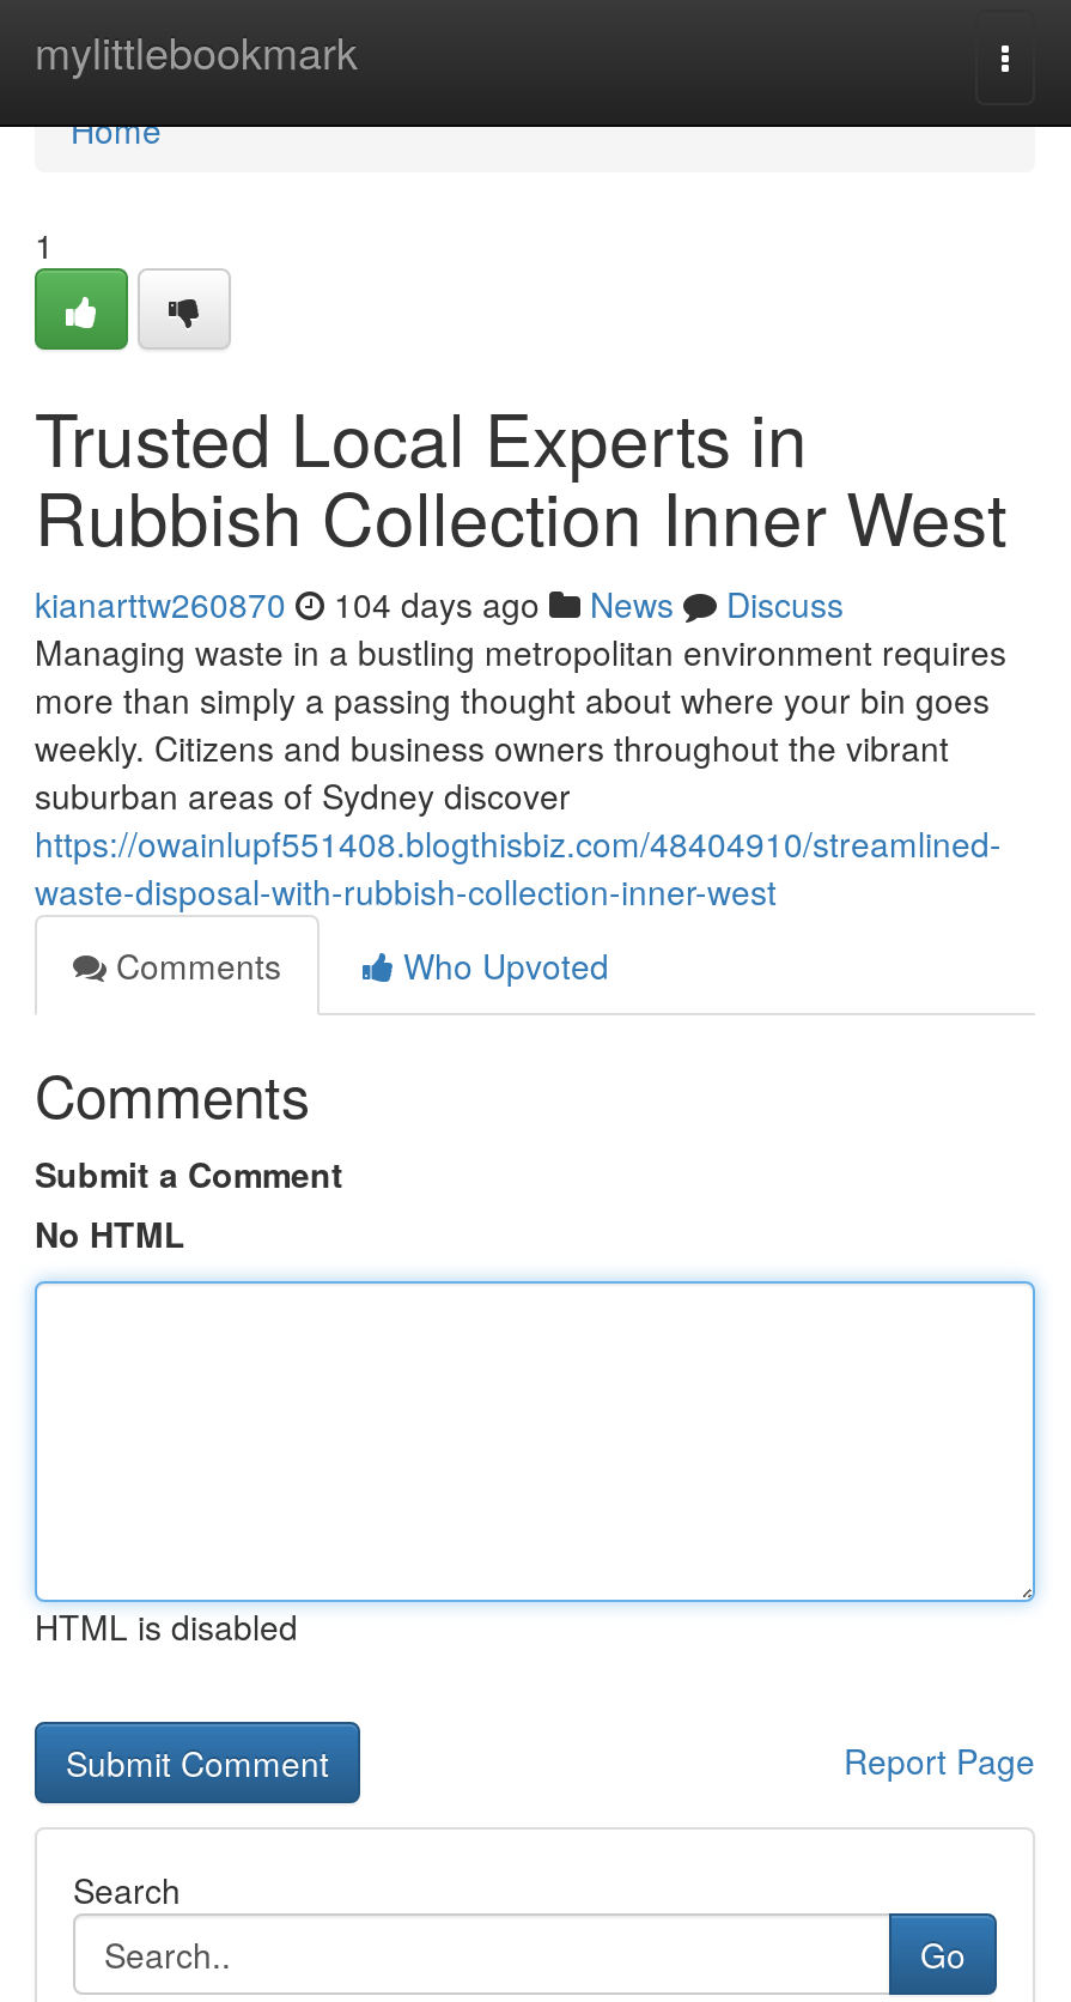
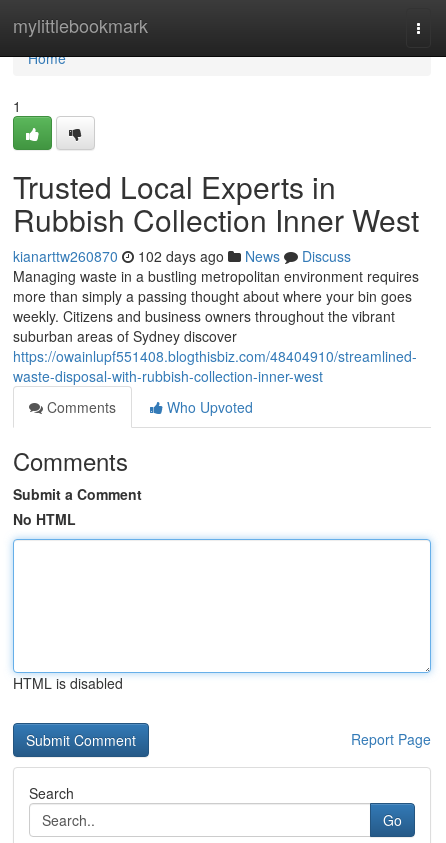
- kianarttw260870 104 days ago News Discuss
+ kianarttw260870 102 days ago News Discuss
